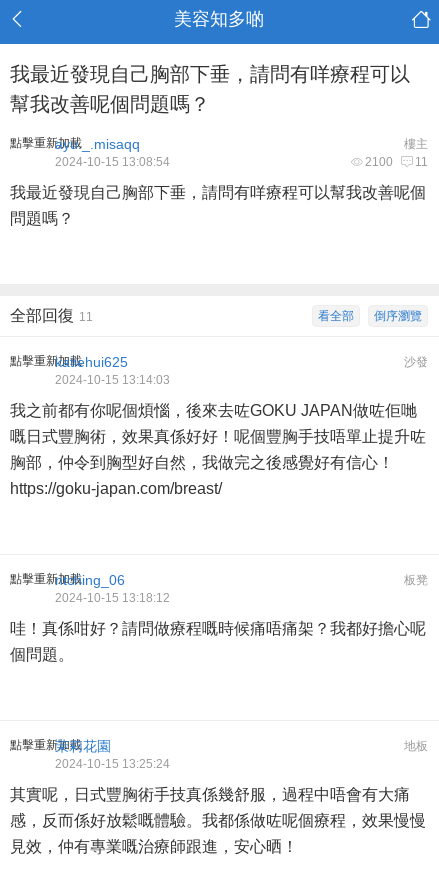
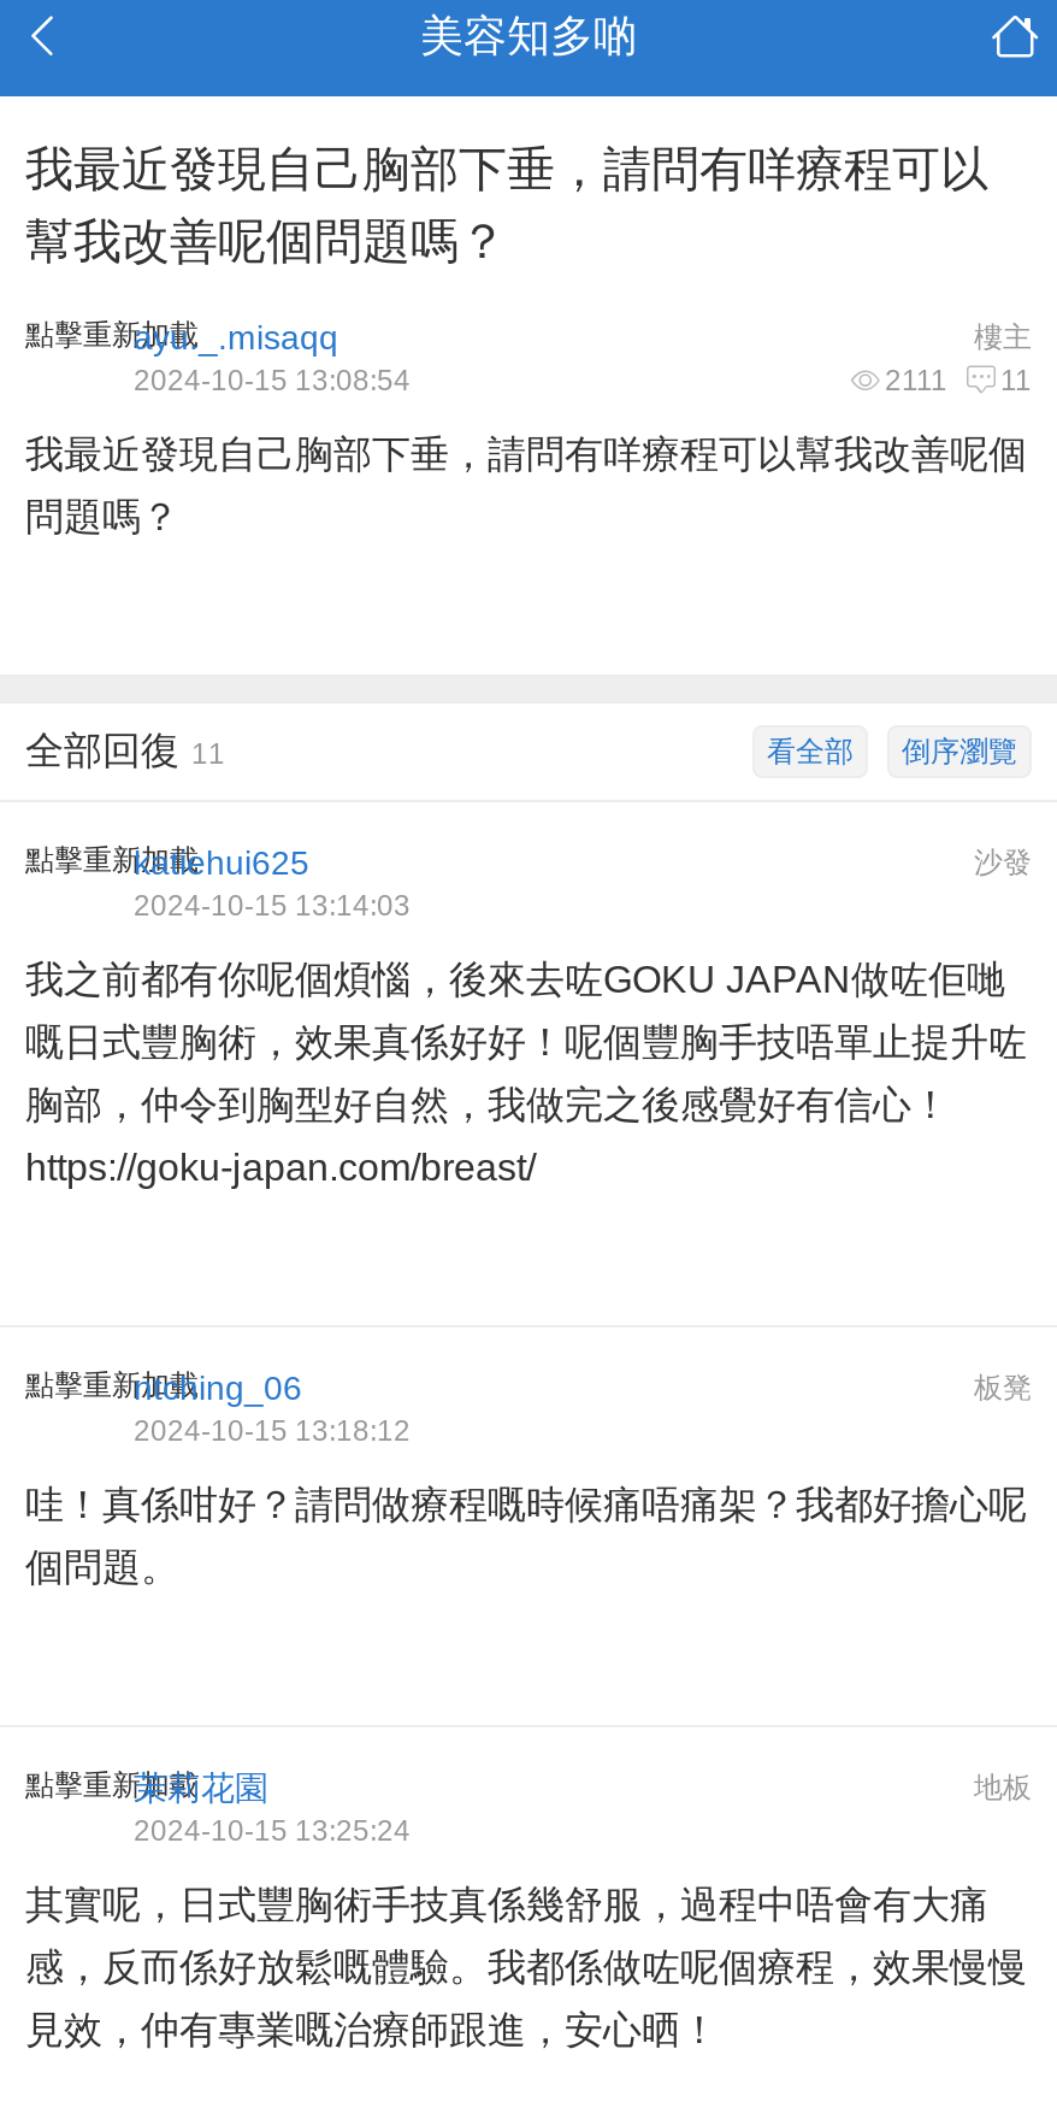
- 2100 11
+ 2111 11
